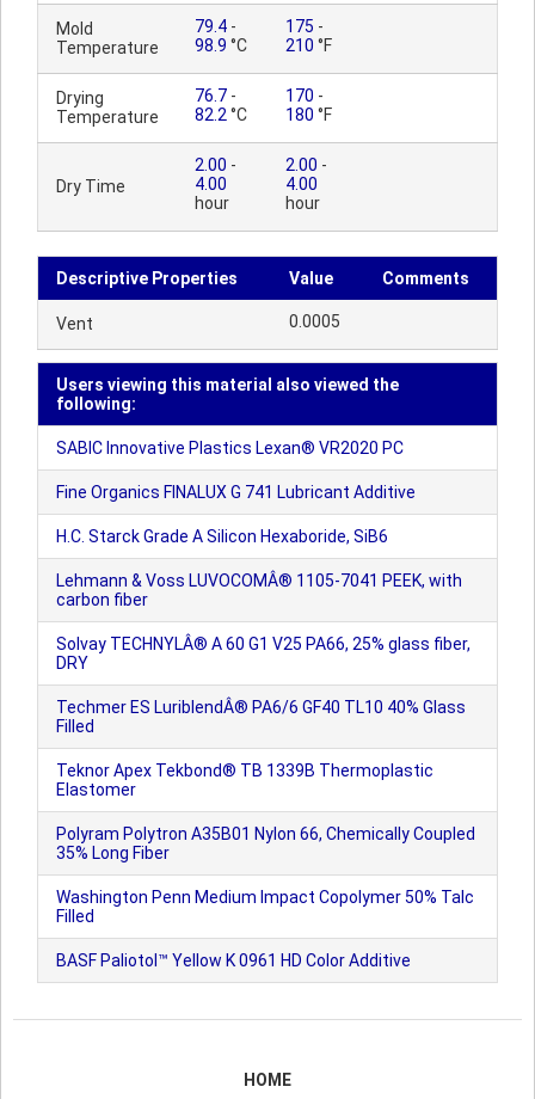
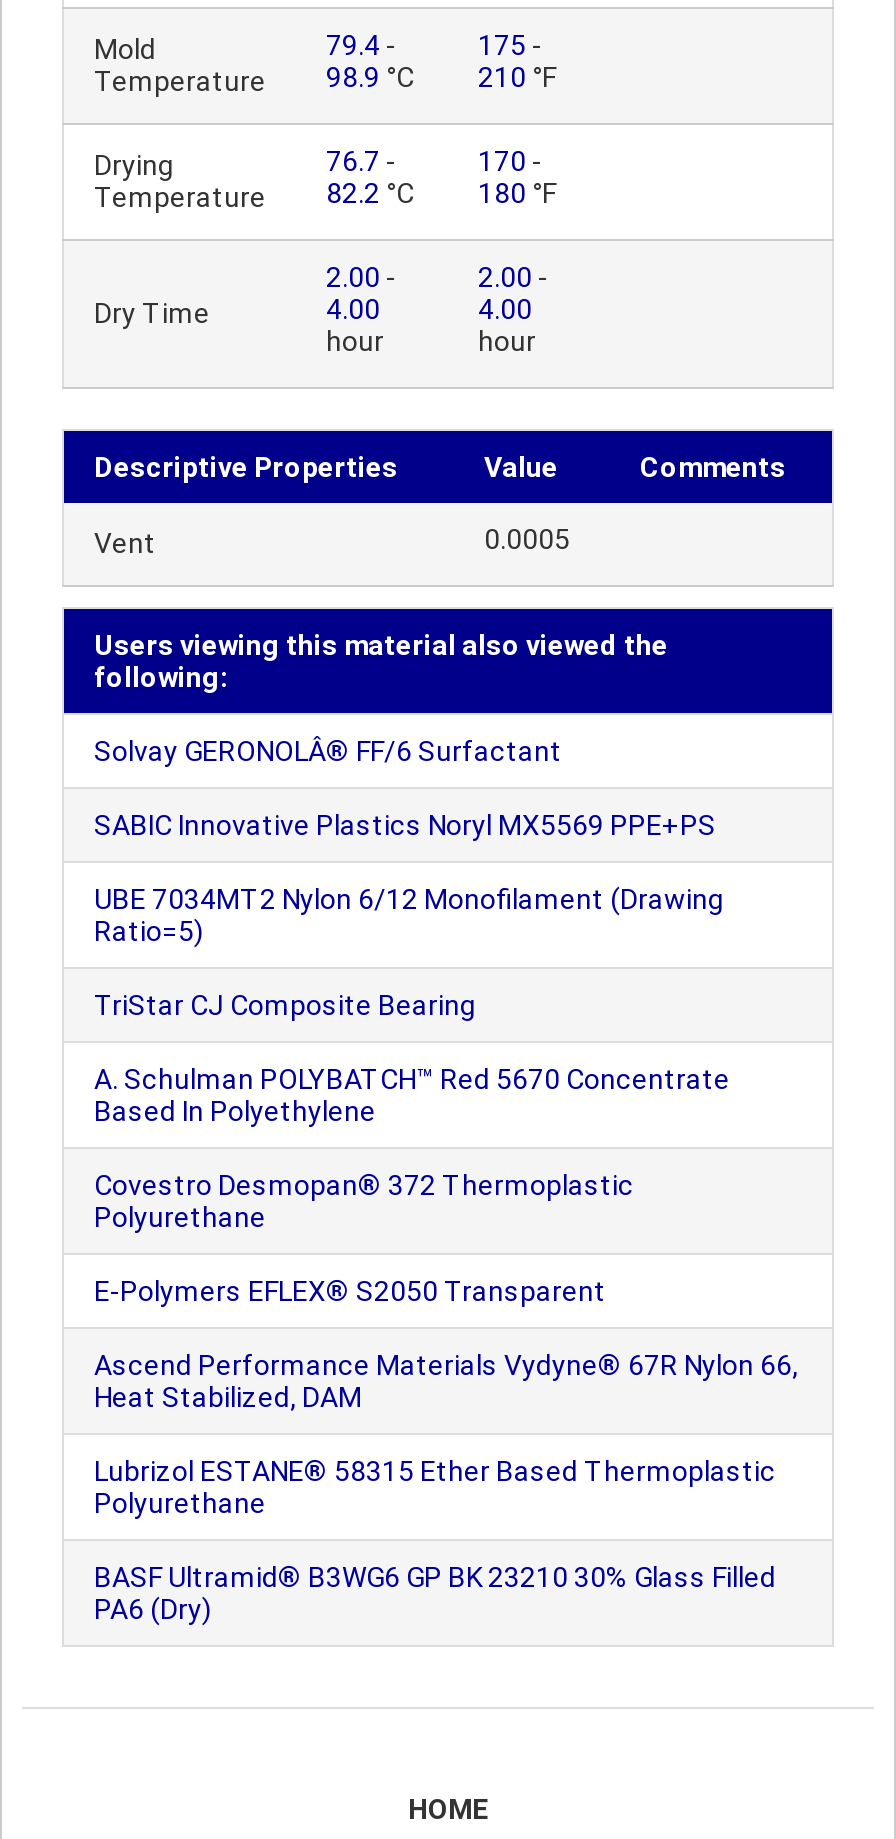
- SABIC Innovative Plastics Lexan® VR2020 PC
+ Solvay GERONOLÂ® FF/6 Surfactant

- Fine Organics FINALUX G 741 Lubricant Additive
+ SABIC Innovative Plastics Noryl MX5569 PPE+PS

- H.C. Starck Grade A Silicon Hexaboride, SiB6
+ UBE 7034MT2 Nylon 6/12 Monofilament (Drawing
+ Ratio=5)

- Lehmann & Voss LUVOCOMÂ® 1105-7041 PEEK, with
- carbon fiber
+ TriStar CJ Composite Bearing

- Solvay TECHNYLÂ® A 60 G1 V25 PA66, 25% glass fiber,
- DRY
+ A. Schulman POLYBATCH™ Red 5670 Concentrate
+ Based In Polyethylene

- Techmer ES LuriblendÂ® PA6/6 GF40 TL10 40% Glass
- Filled
+ Covestro Desmopan® 372 Thermoplastic
+ Polyurethane

- Teknor Apex Tekbond® TB 1339B Thermoplastic
- Elastomer
+ E-Polymers EFLEX® S2050 Transparent

- Polyram Polytron A35B01 Nylon 66, Chemically Coupled
- 35% Long Fiber
+ Ascend Performance Materials Vydyne® 67R Nylon 66,
+ Heat Stabilized, DAM

- Washington Penn Medium Impact Copolymer 50% Talc
- Filled
+ Lubrizol ESTANE® 58315 Ether Based Thermoplastic
+ Polyurethane

- BASF Paliotol™ Yellow K 0961 HD Color Additive
+ BASF Ultramid® B3WG6 GP BK 23210 30% Glass Filled
+ PA6 (Dry)
